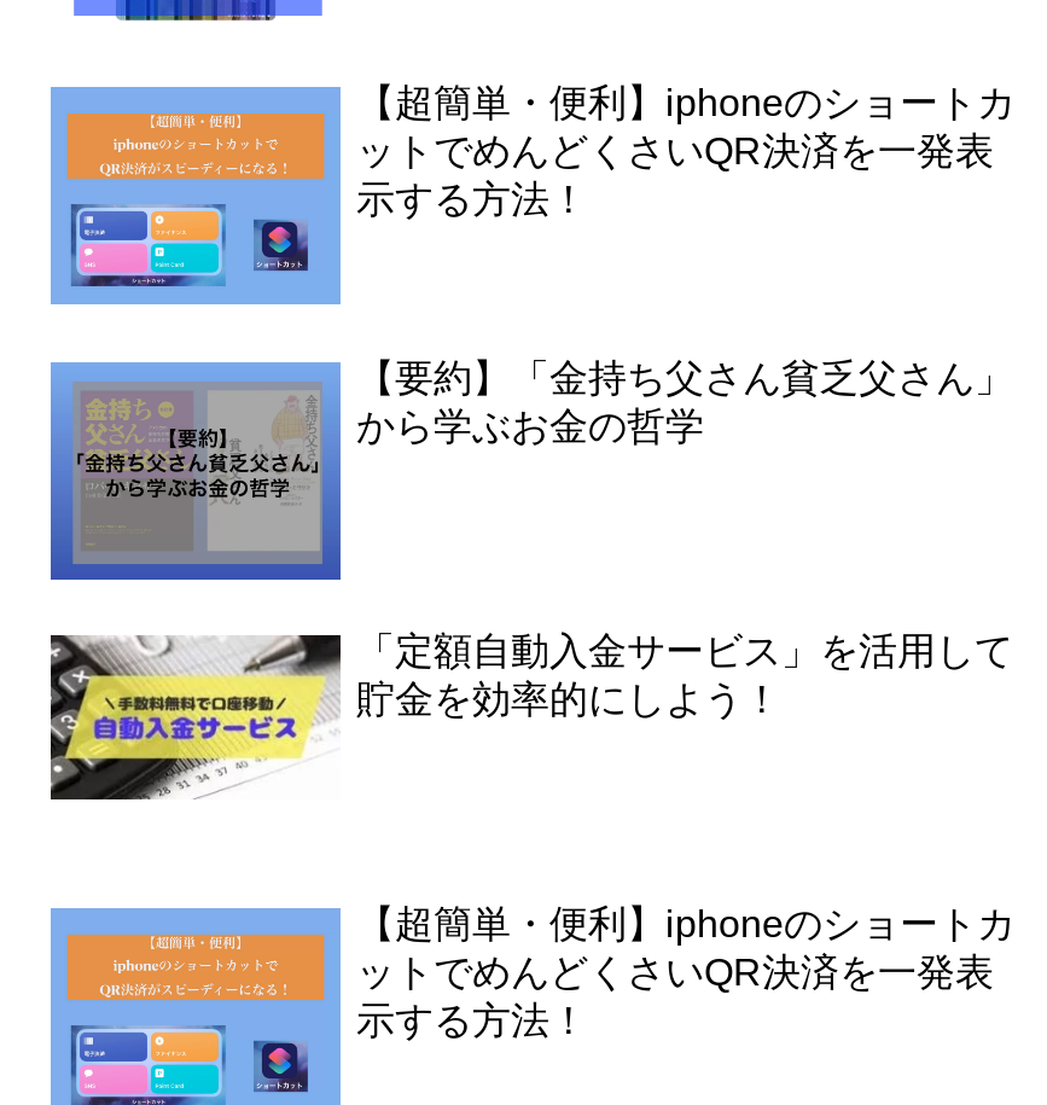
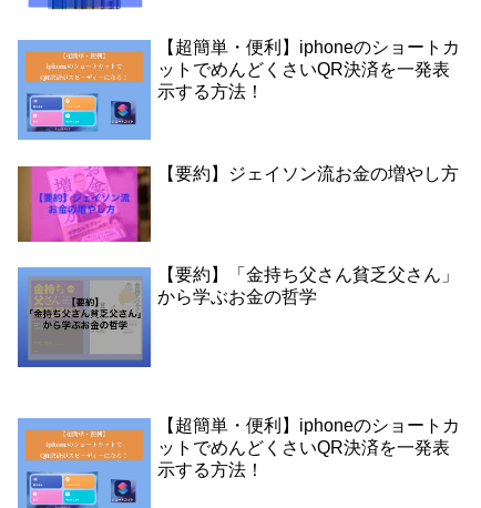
+ [image]
+ 【要約】ジェイソン流お金の増やし方

moved down: [image] | 【要約】「金持ち父さん貧乏父さん」 | から学ぶお金の哲学

- [image]
- 「定額自動入金サービス」を活用して
- 貯金を効率的にしよう！
